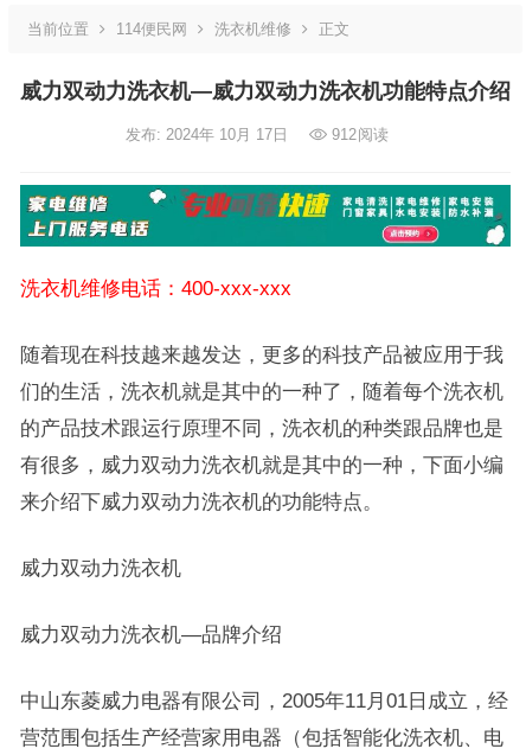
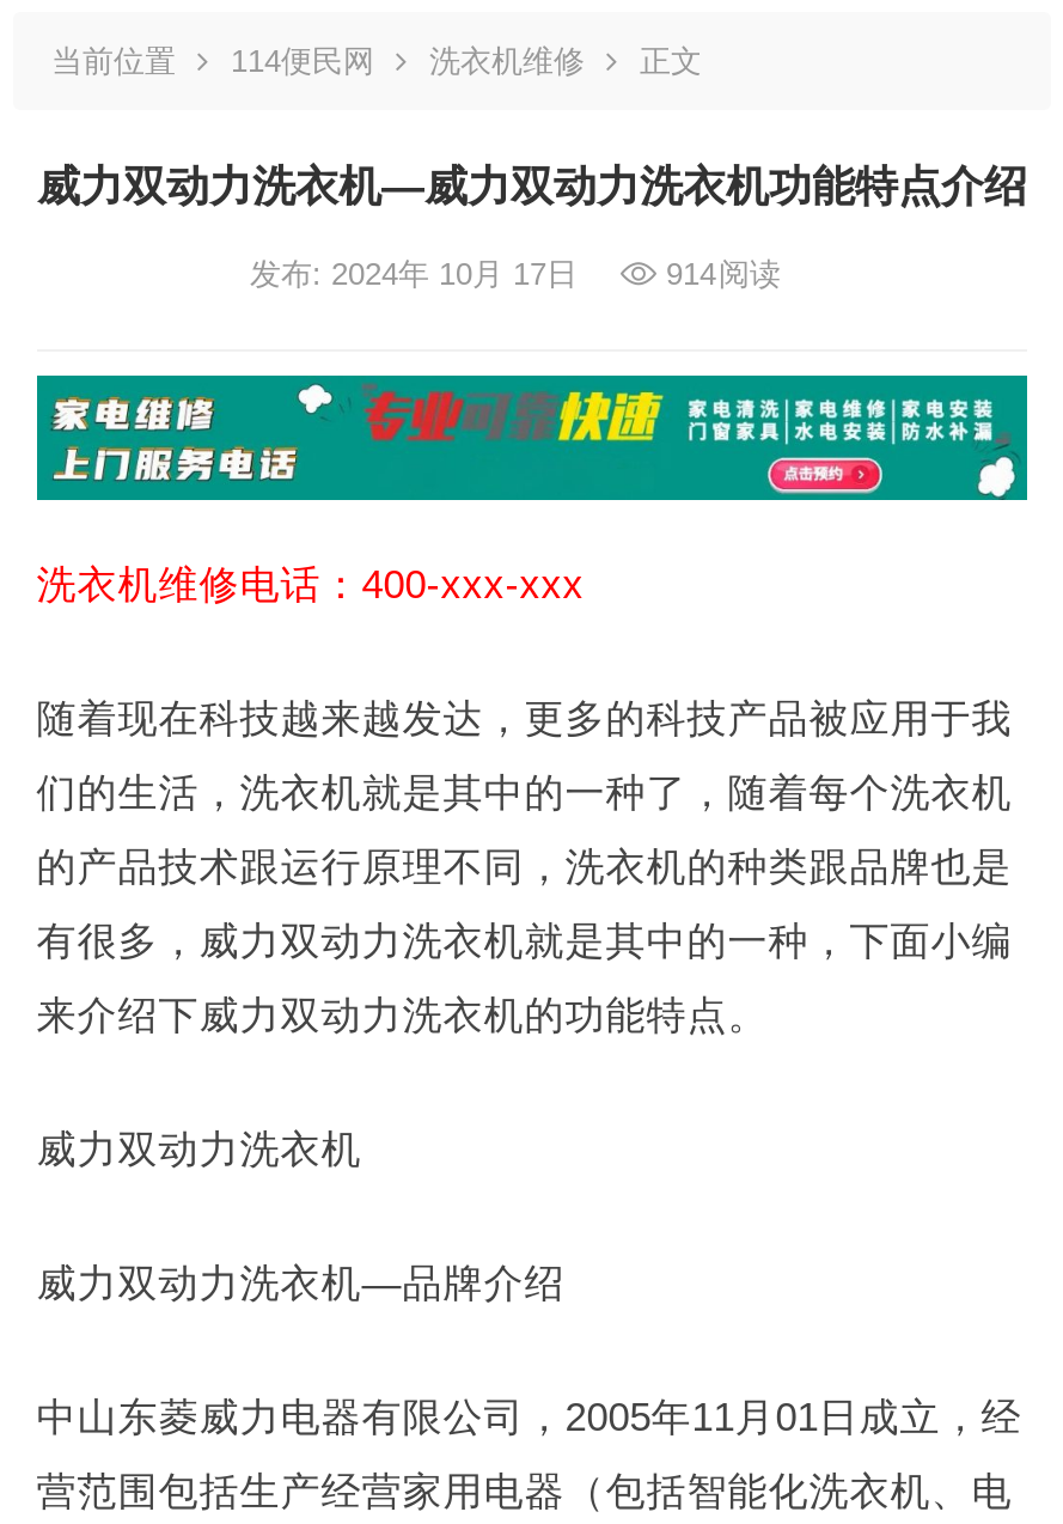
- 发布: 2024年 10月 17日 912阅读
+ 发布: 2024年 10月 17日 914阅读
